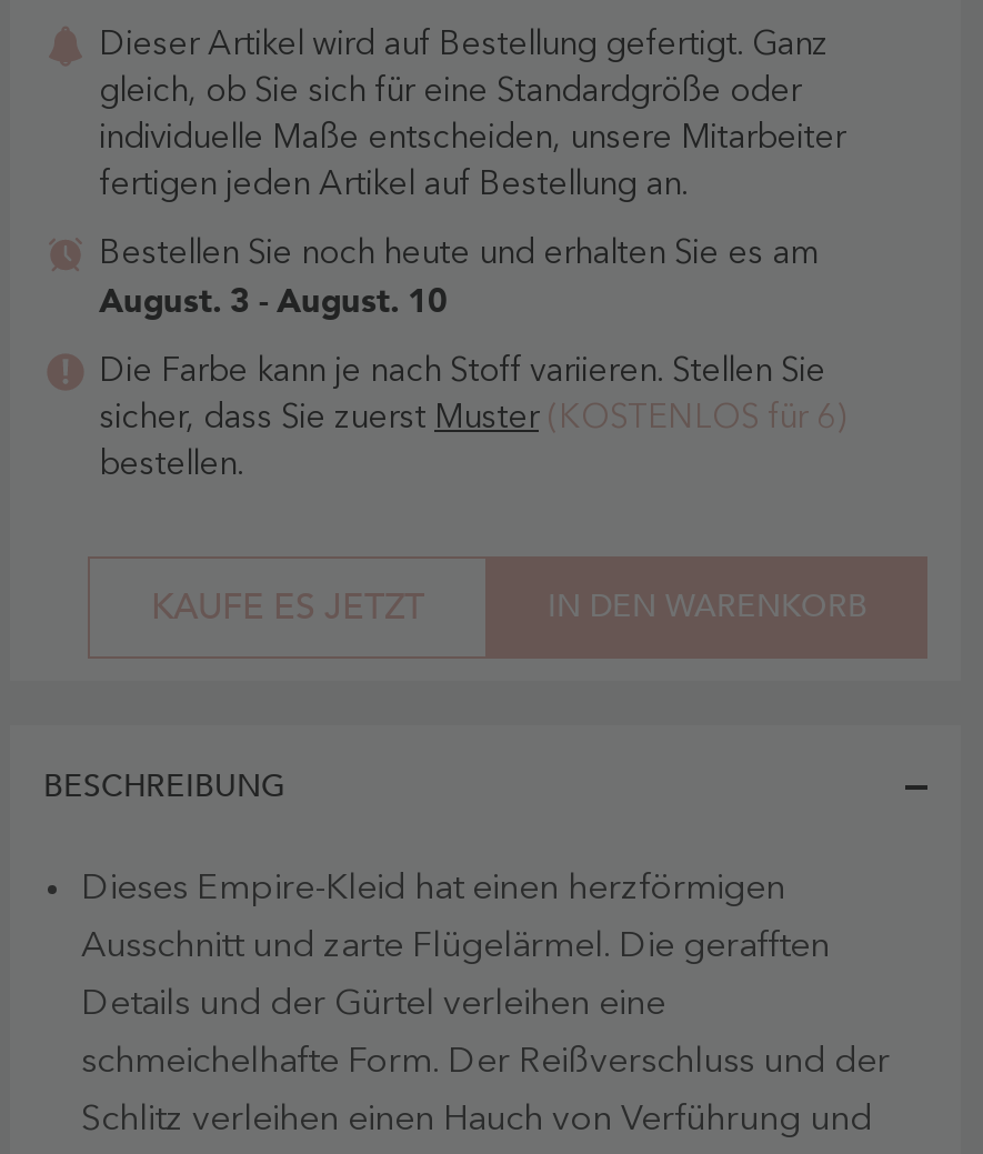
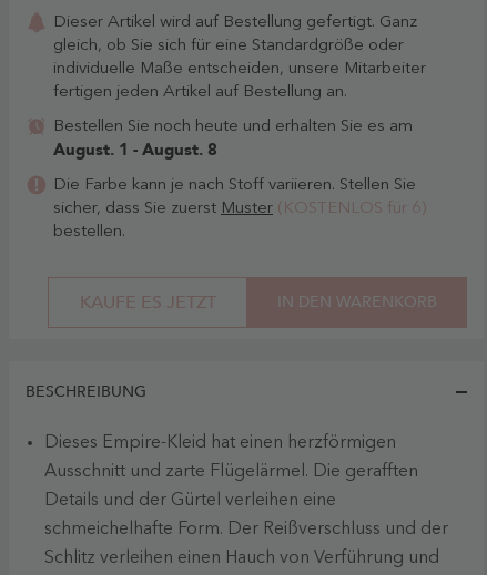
- August. 3 - August. 10
+ August. 1 - August. 8
